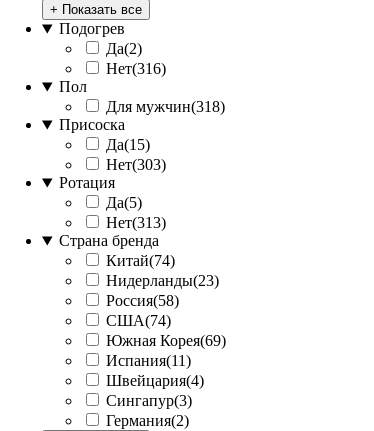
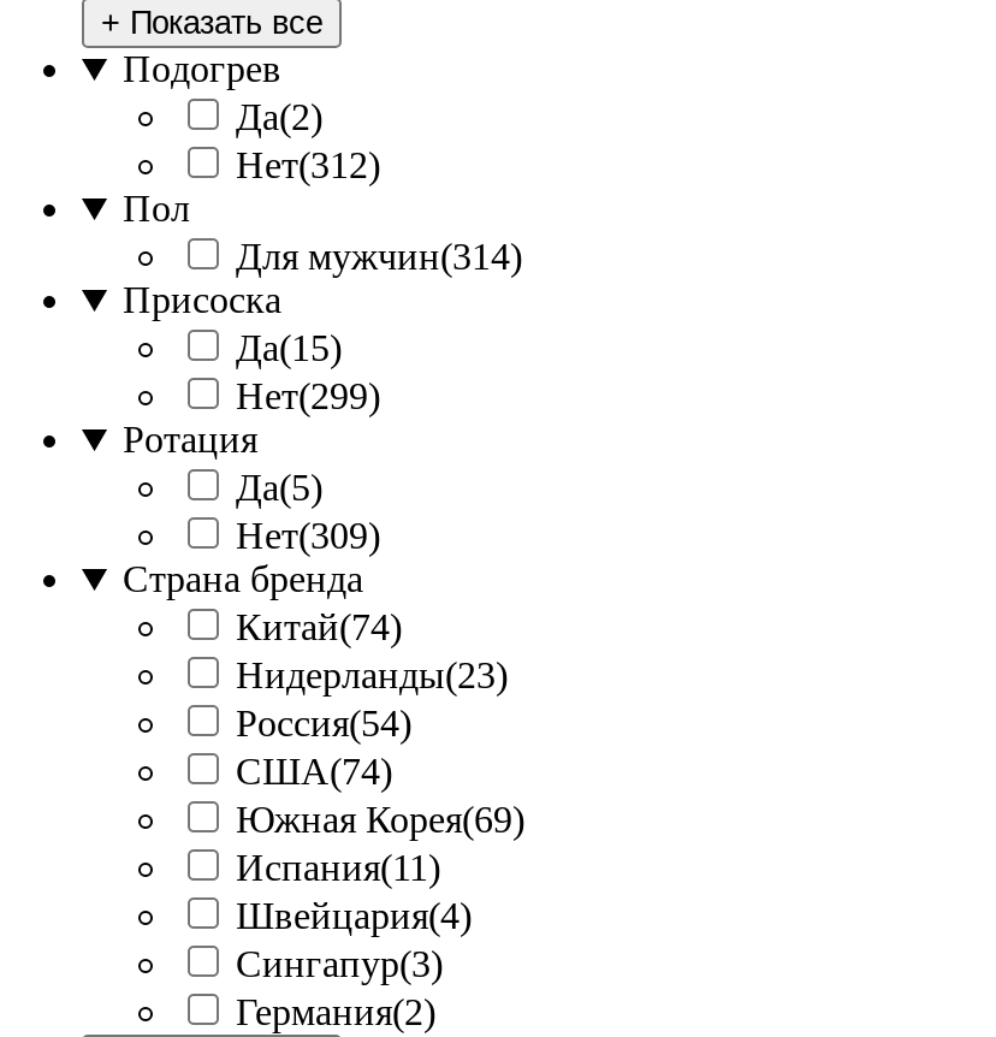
- Нет(316)
+ Нет(312)

- Для мужчин(318)
+ Для мужчин(314)

- Нет(303)
+ Нет(299)

- Нет(313)
+ Нет(309)

- Россия(58)
+ Россия(54)
